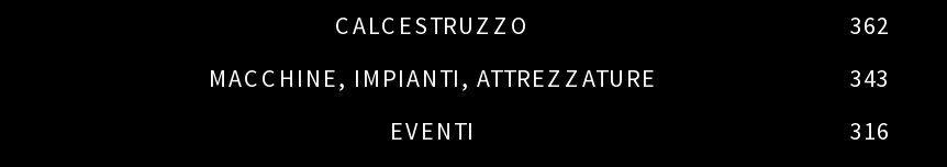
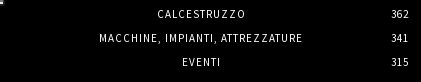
- 343
+ 341

- 316
+ 315
